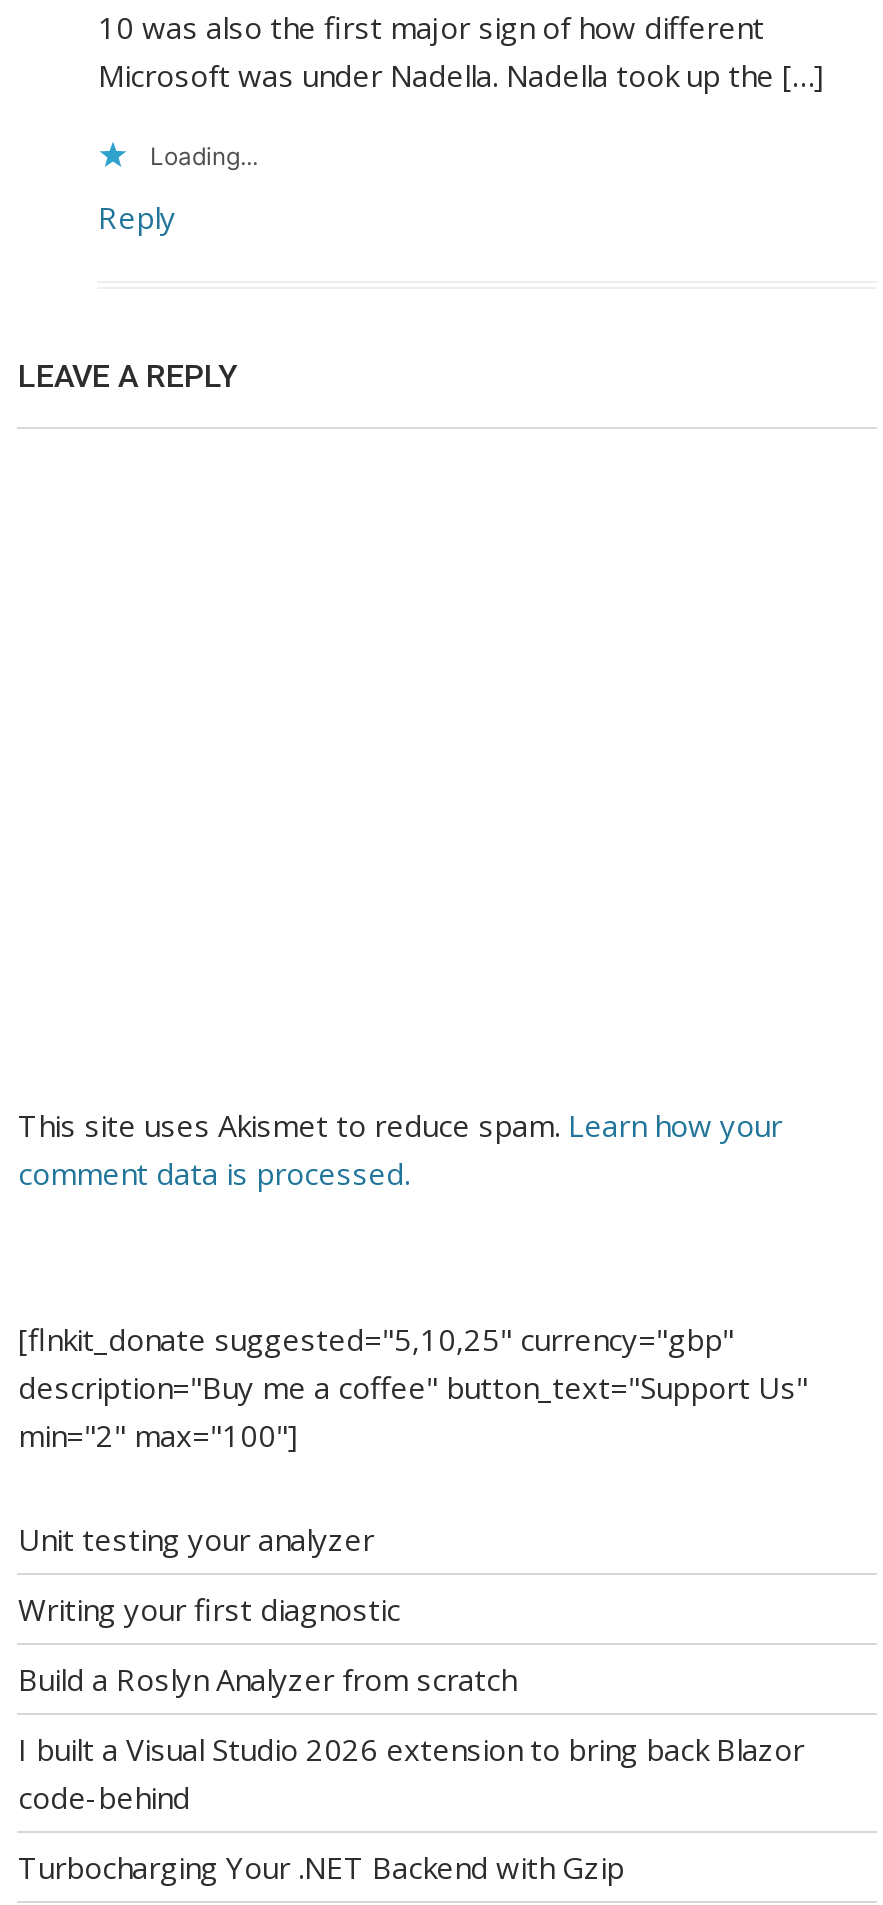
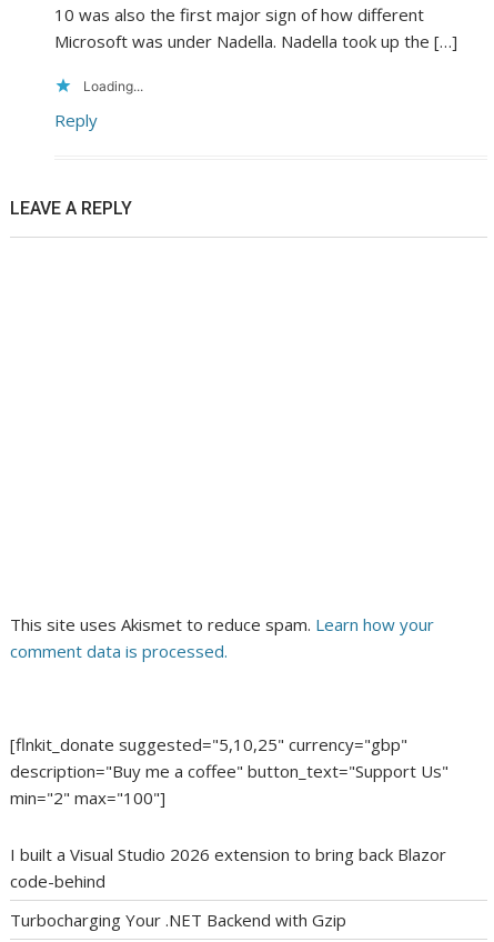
- Unit testing your analyzer
- Writing your first diagnostic
- Build a Roslyn Analyzer from scratch
